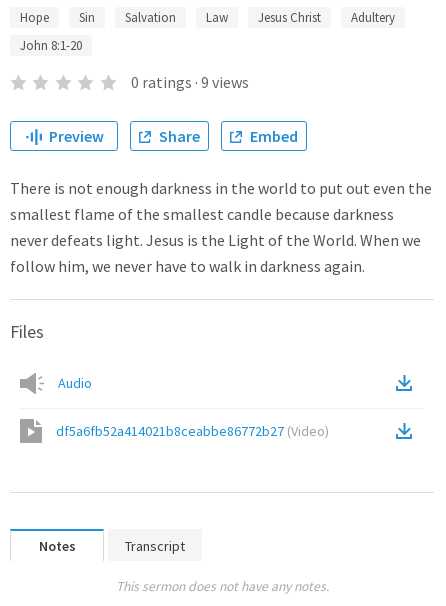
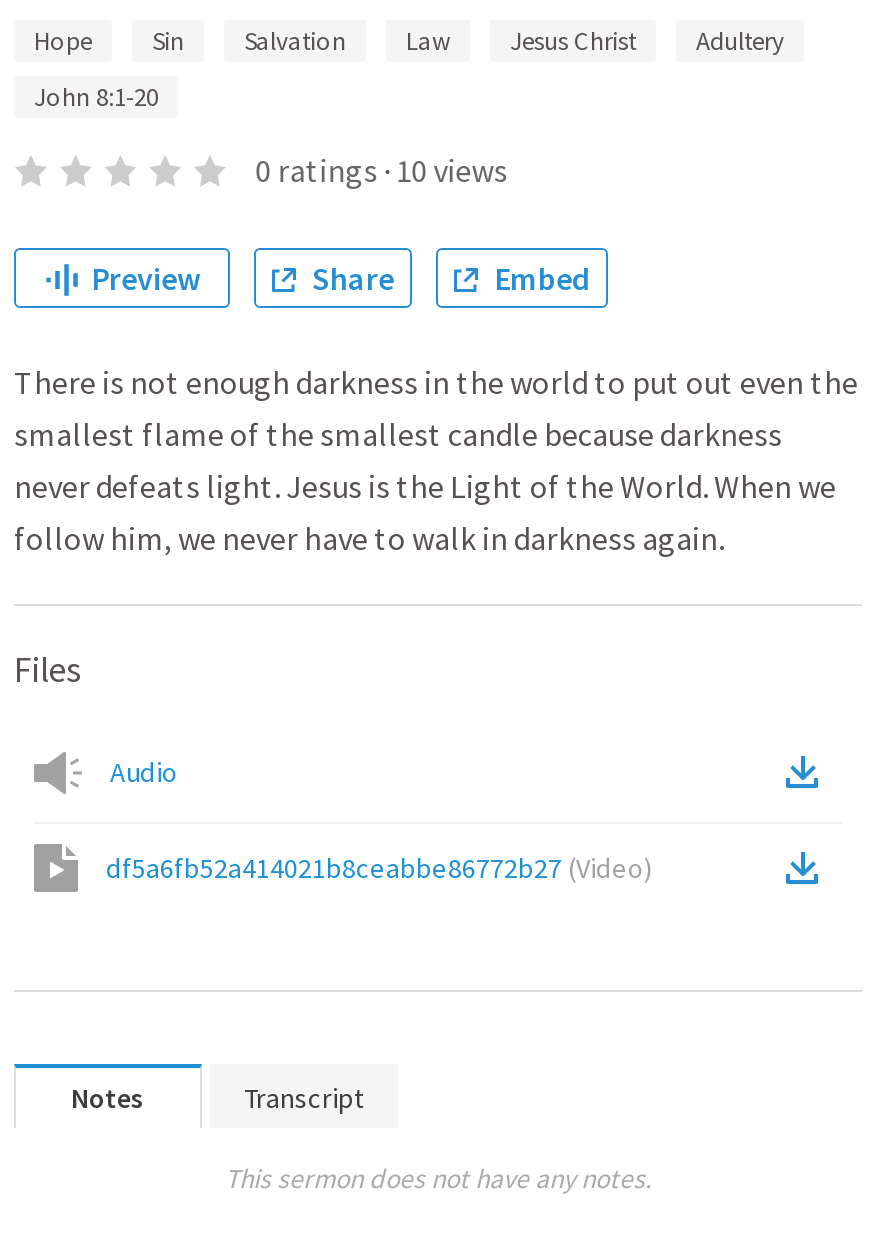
- 0 ratings · 9 views
+ 0 ratings · 10 views
